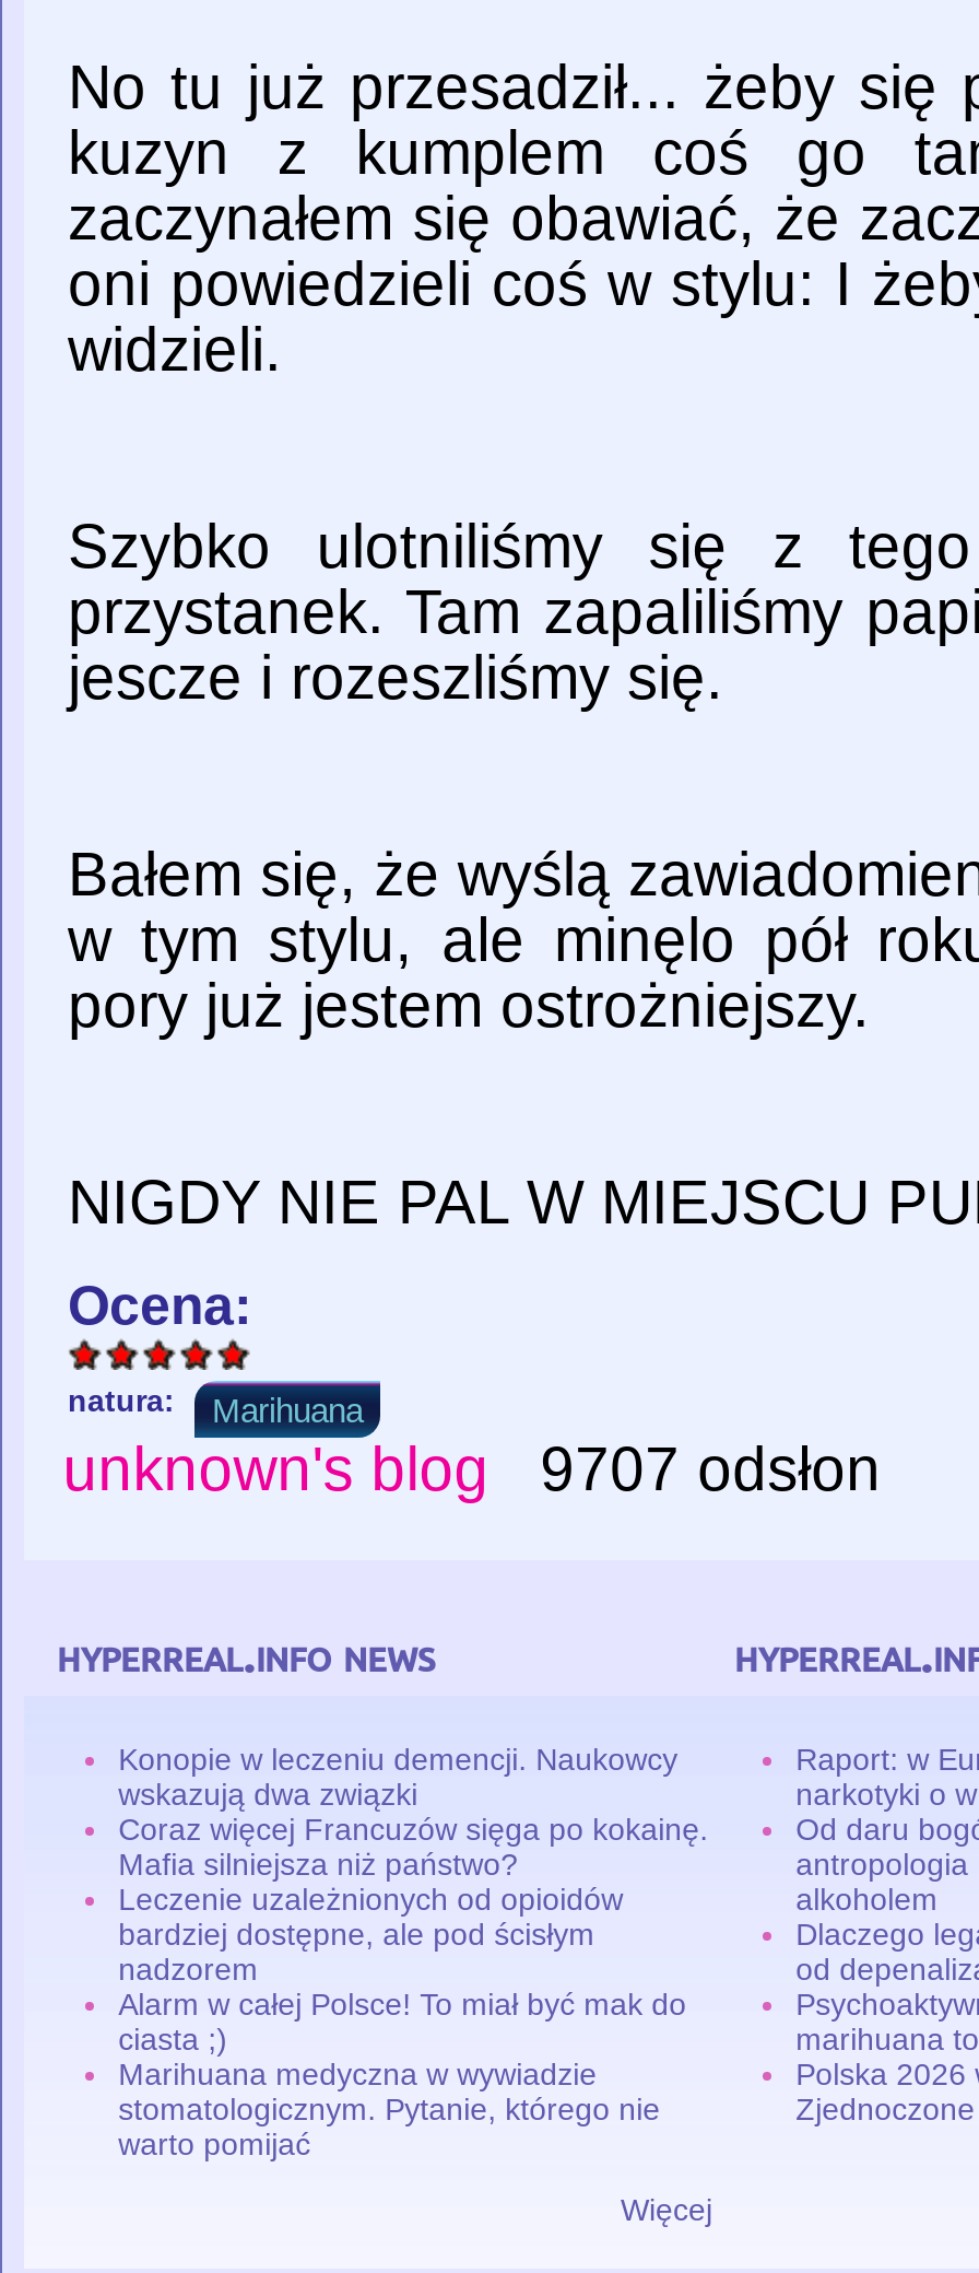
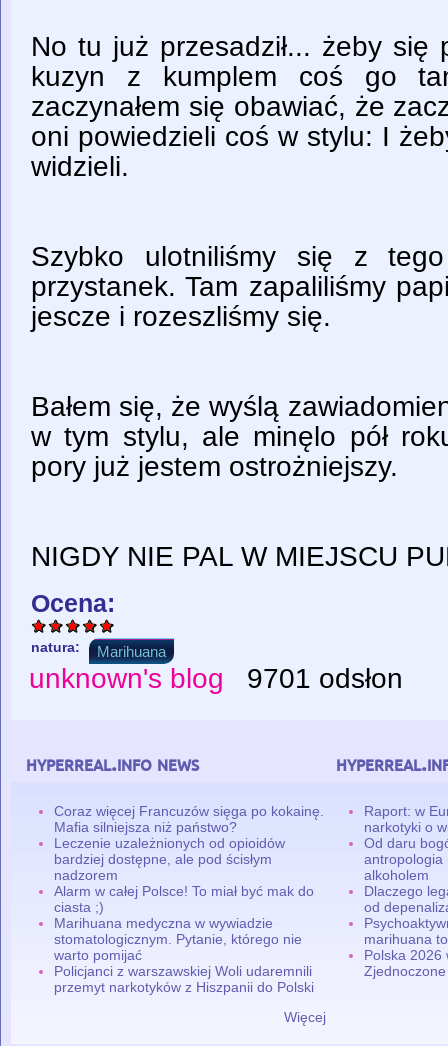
- unknown's blog 9707 odsłon
+ unknown's blog 9701 odsłon

- Konopie w leczeniu demencji. Naukowcy
- wskazują dwa związki

moved up: Coraz więcej Francuzów sięga po kokainę. | Mafia silniejsza niż państwo? | Leczenie uzależnionych od opioidów | ... | stomatologicznym. Pytanie, którego nie | warto pomijać

+ Policjanci z warszawskiej Woli udaremnili
+ przemyt narkotyków z Hiszpanii do Polski
